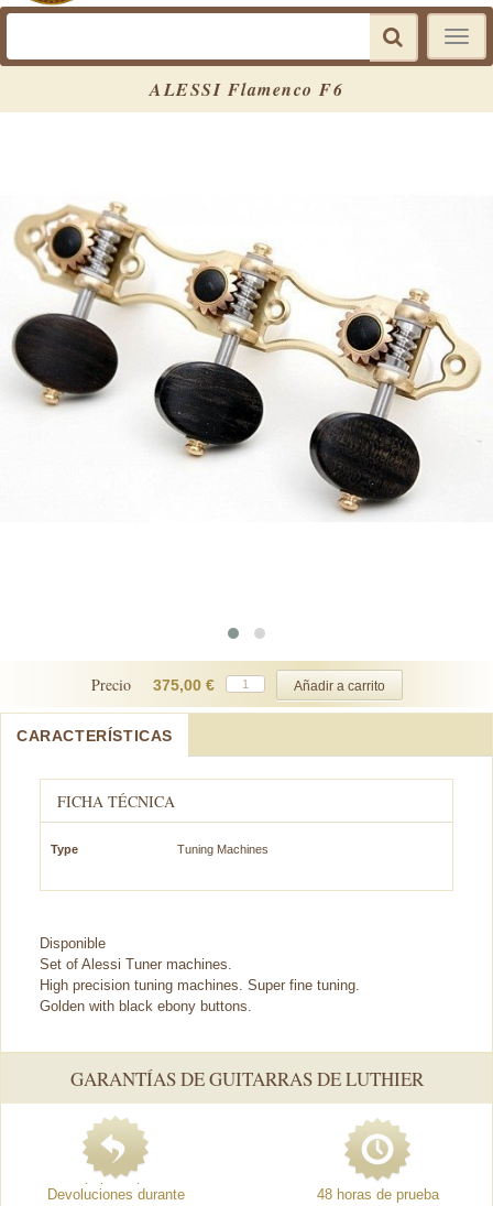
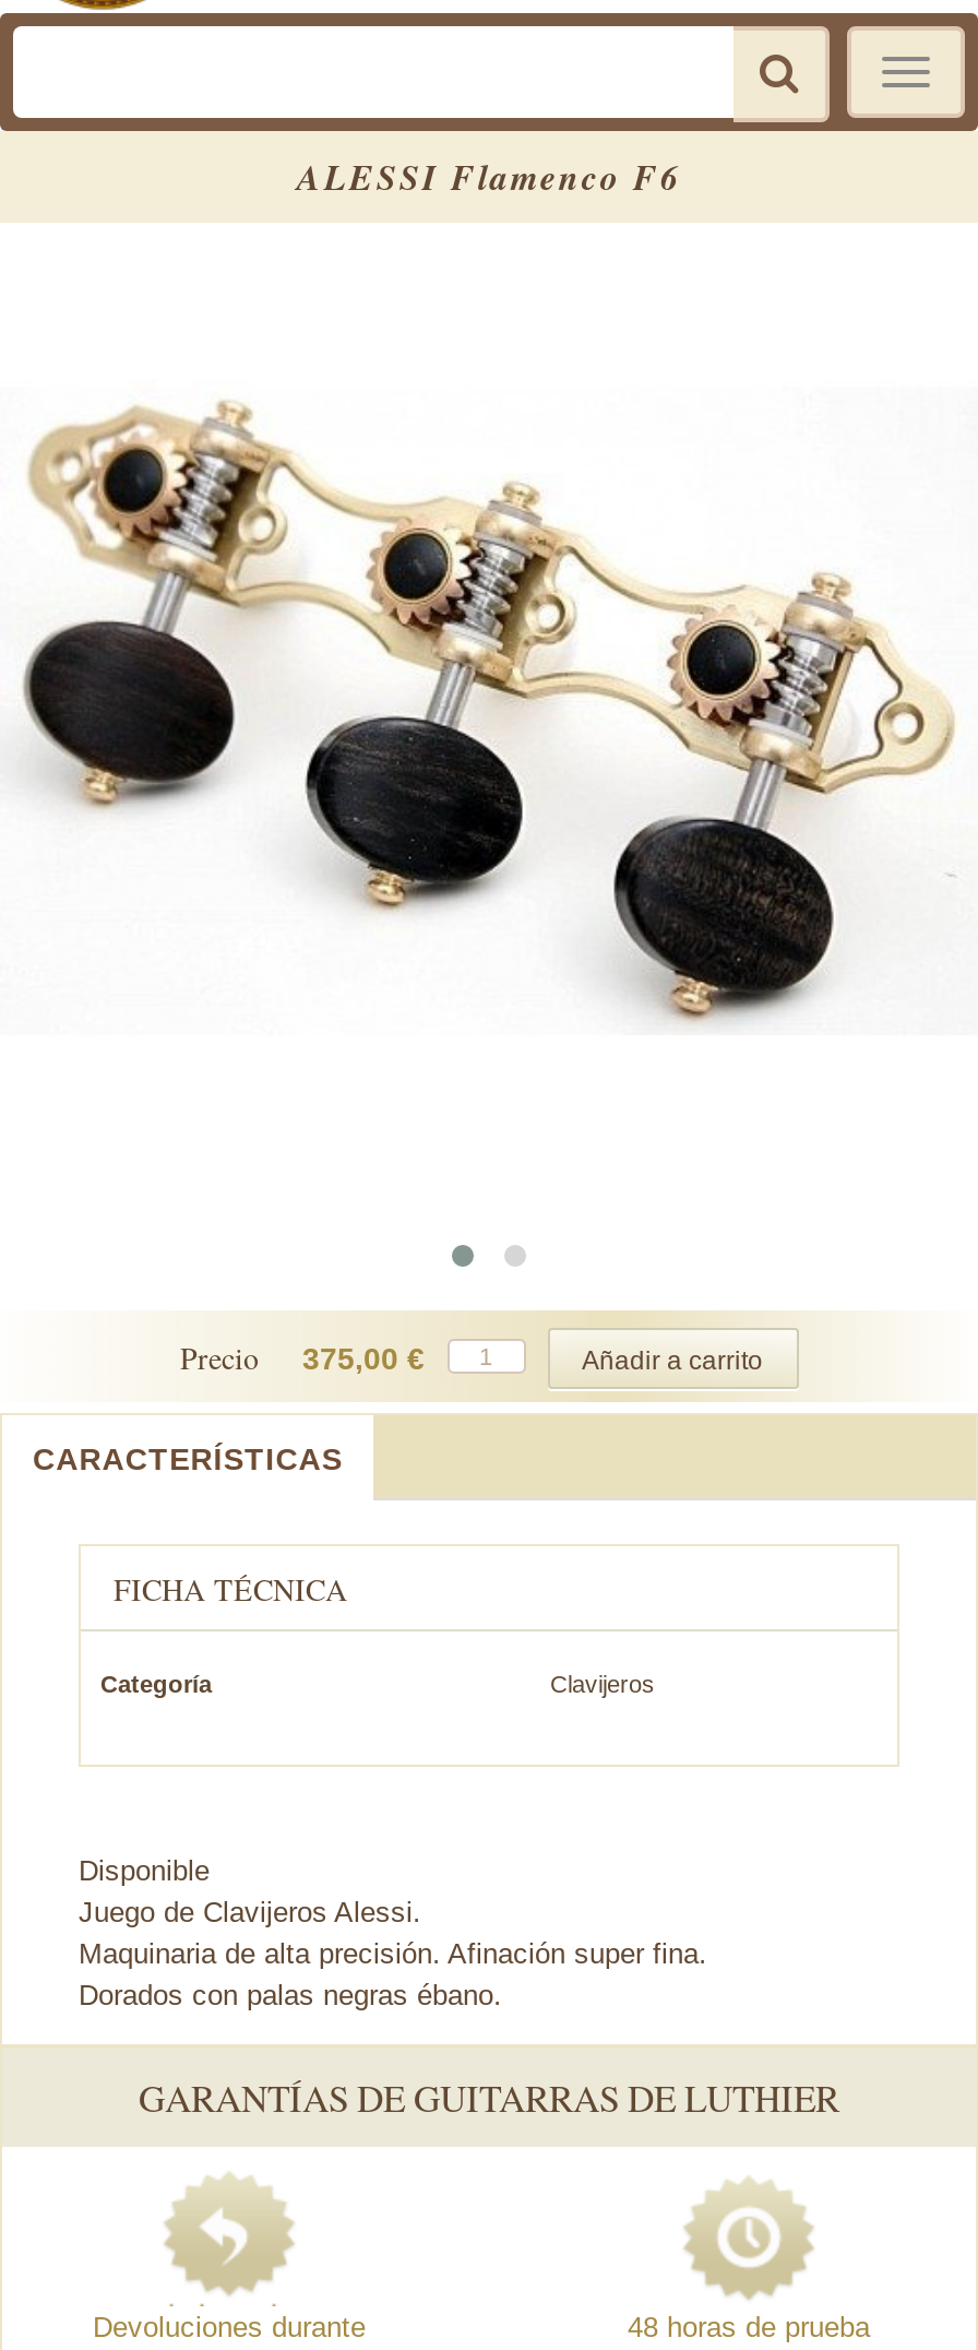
- Type
- Tuning Machines
+ Categoría
+ Clavijeros

- Set of Alessi Tuner machines.
- High precision tuning machines. Super fine tuning.
- Golden with black ebony buttons.
+ Juego de Clavijeros Alessi.
+ Maquinaria de alta precisión. Afinación super fina.
+ Dorados con palas negras ébano.
